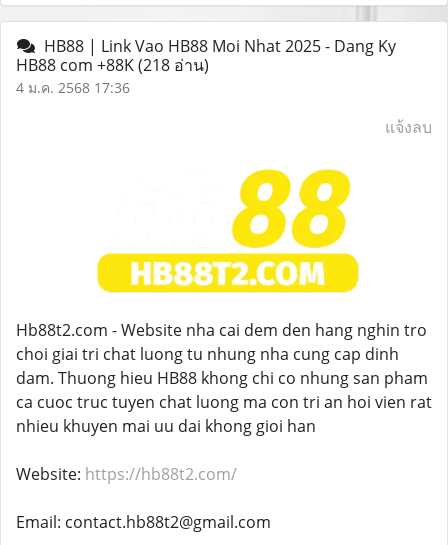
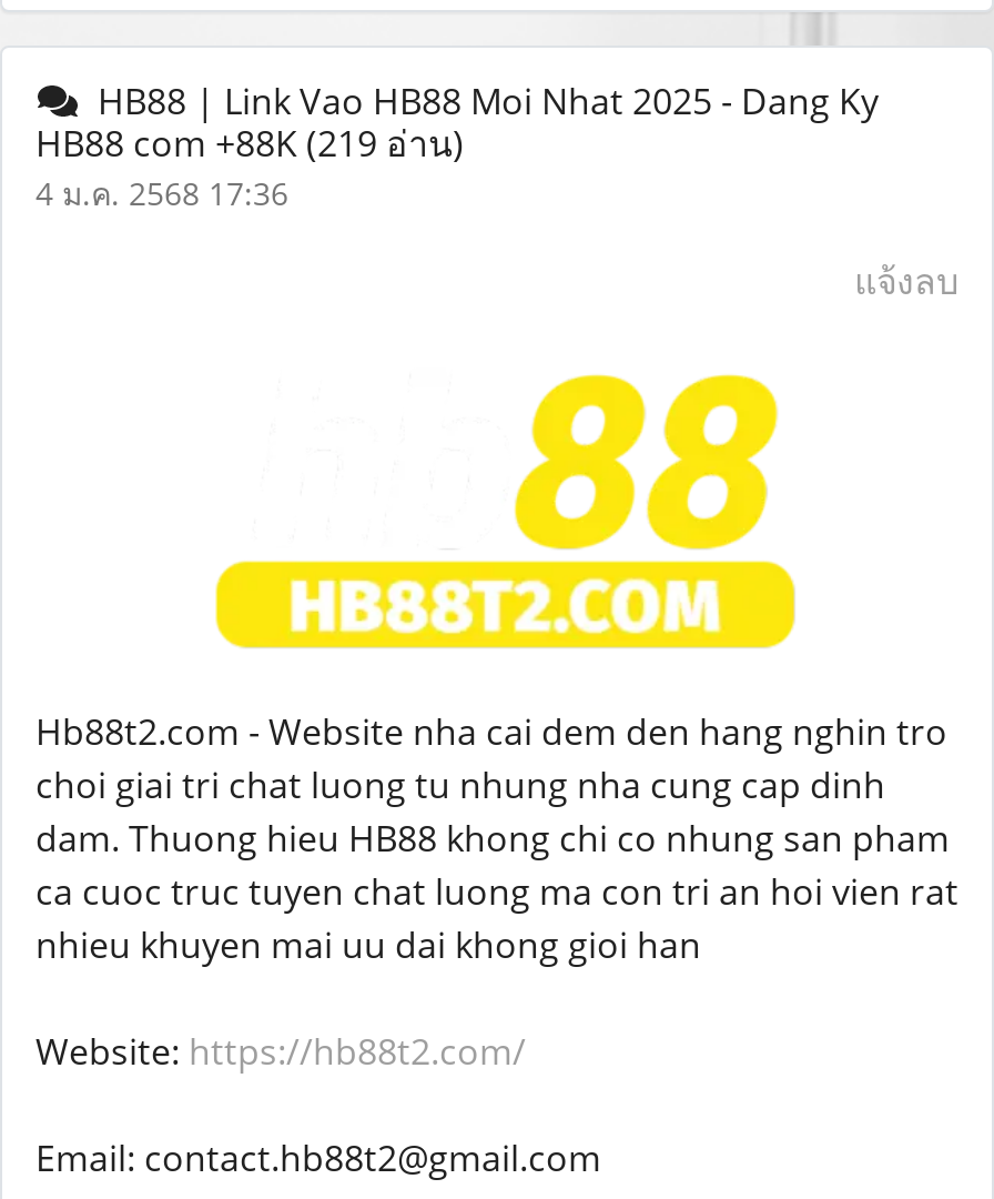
- HB88 com +88K (218 อ่าน)
+ HB88 com +88K (219 อ่าน)
